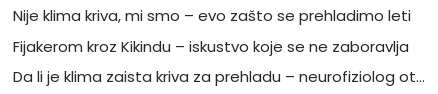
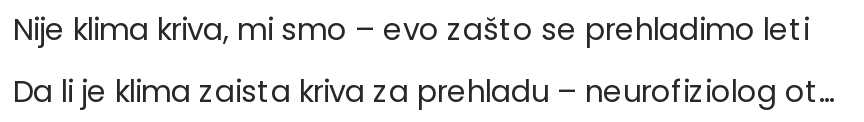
- Fijakerom kroz Kikindu – iskustvo koje se ne zaboravlja
